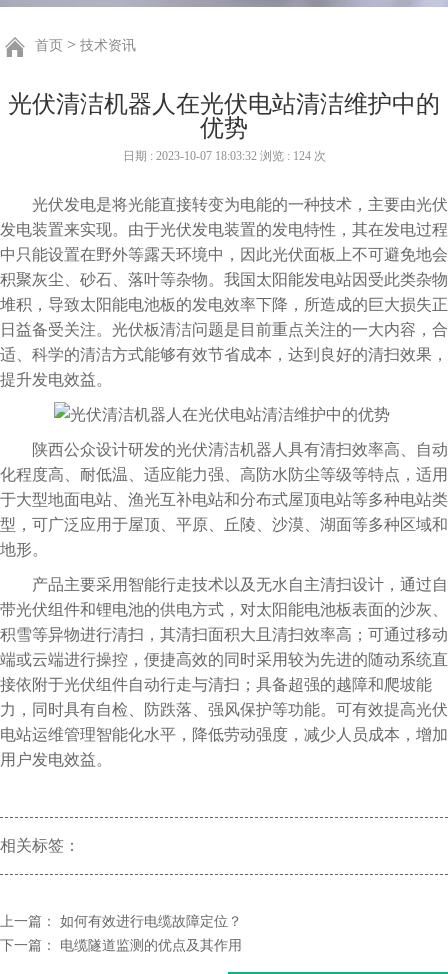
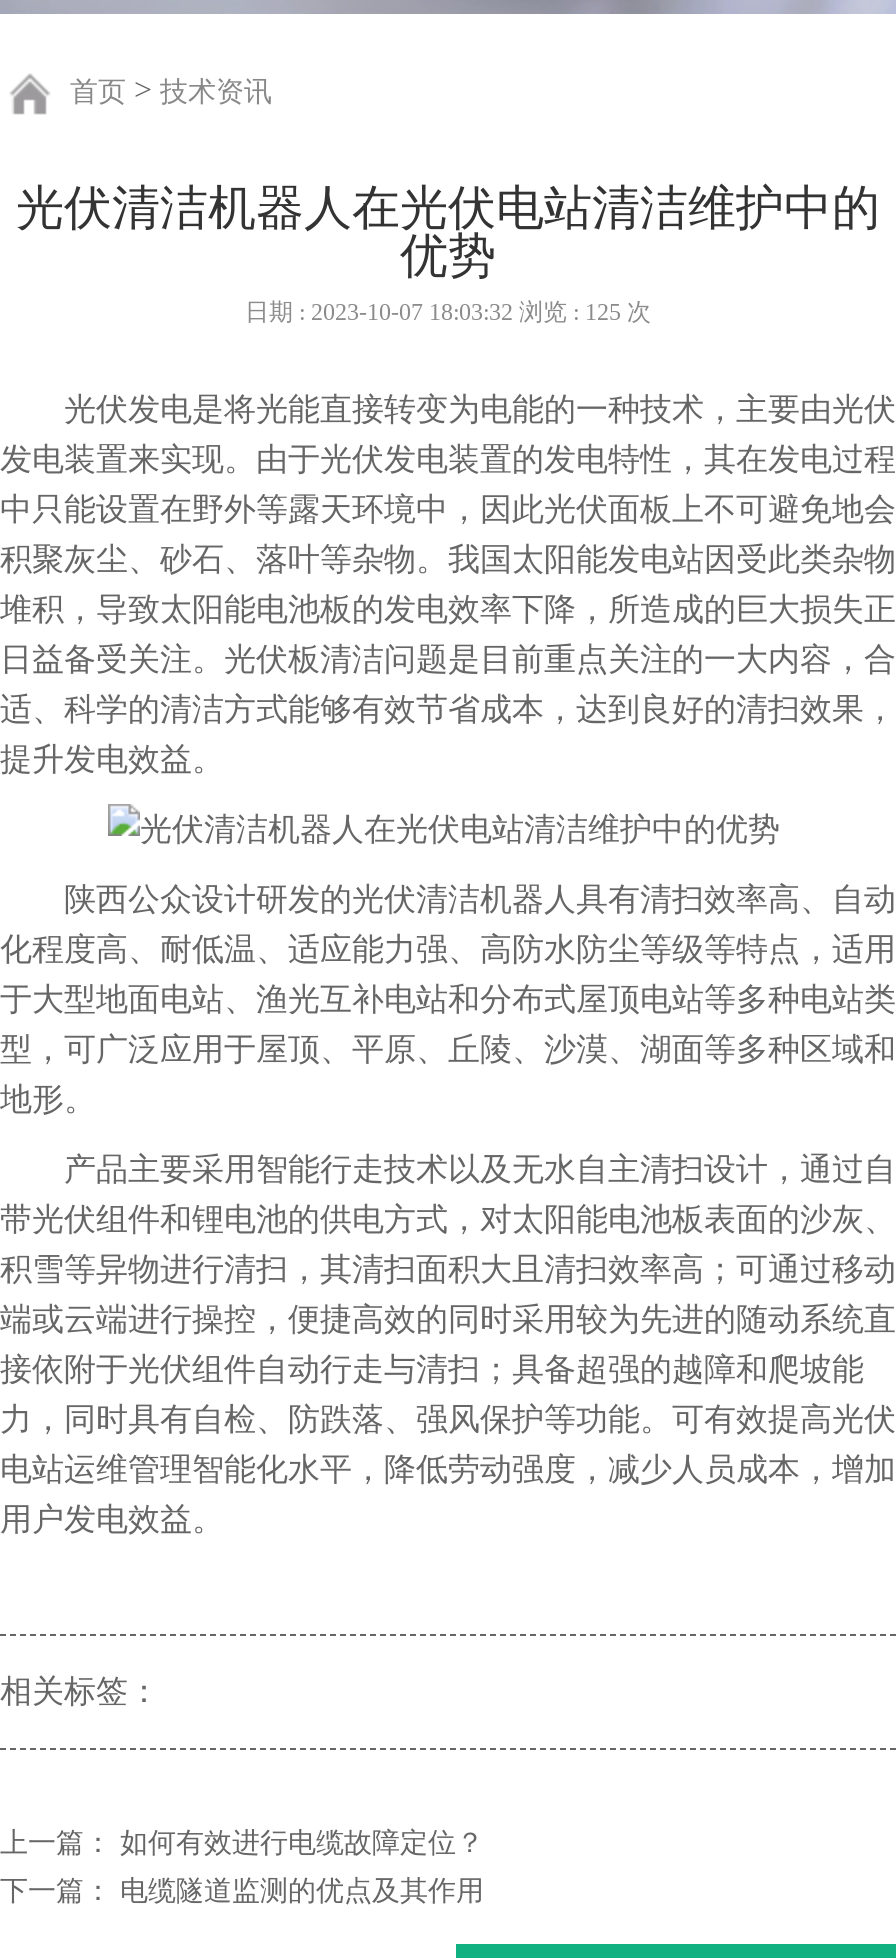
- 日期 : 2023-10-07 18:03:32 浏览 : 124 次
+ 日期 : 2023-10-07 18:03:32 浏览 : 125 次
